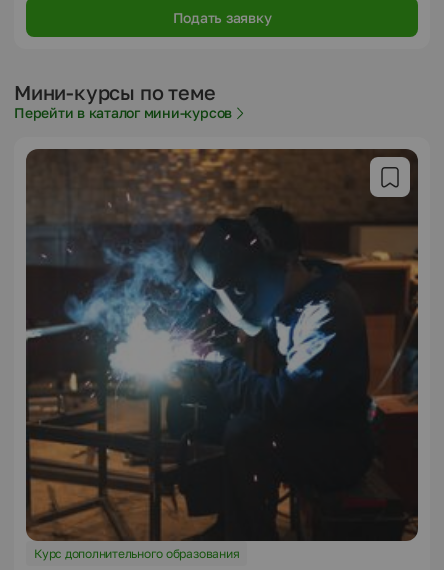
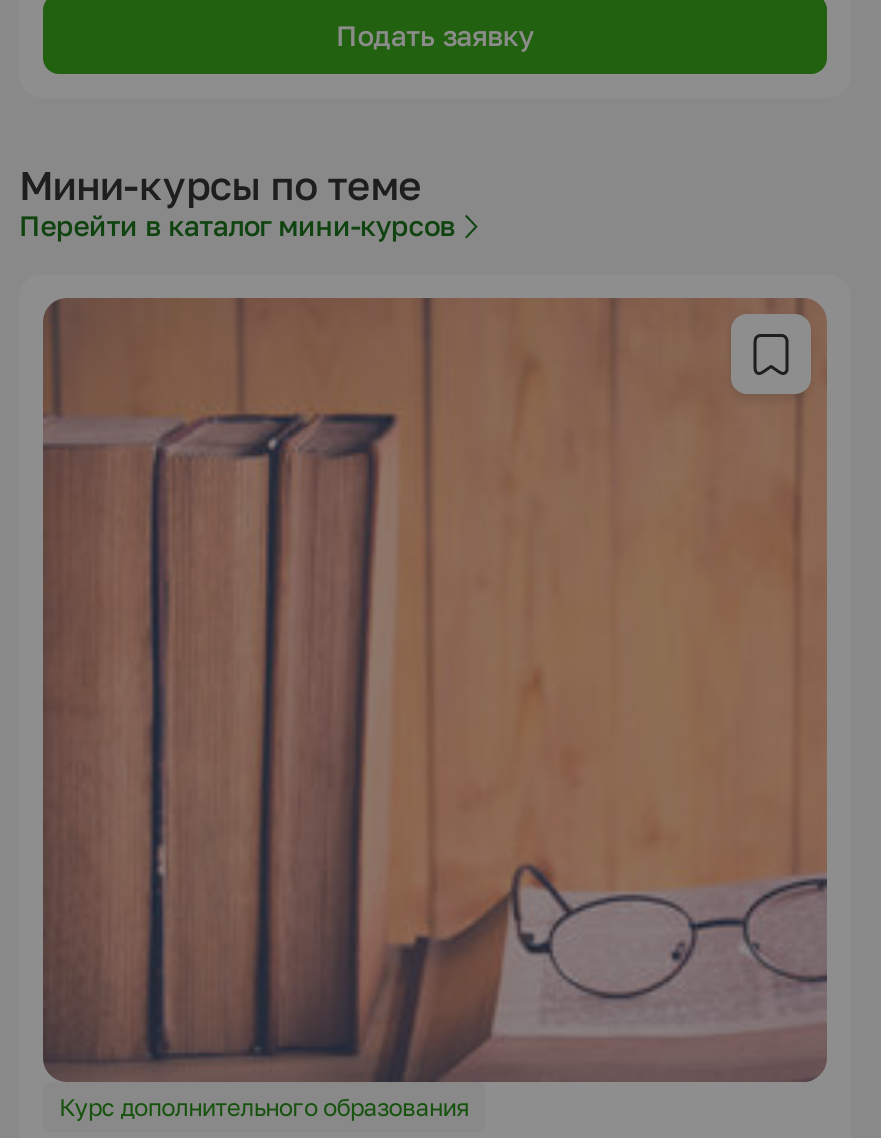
- [image]
+ [image]
